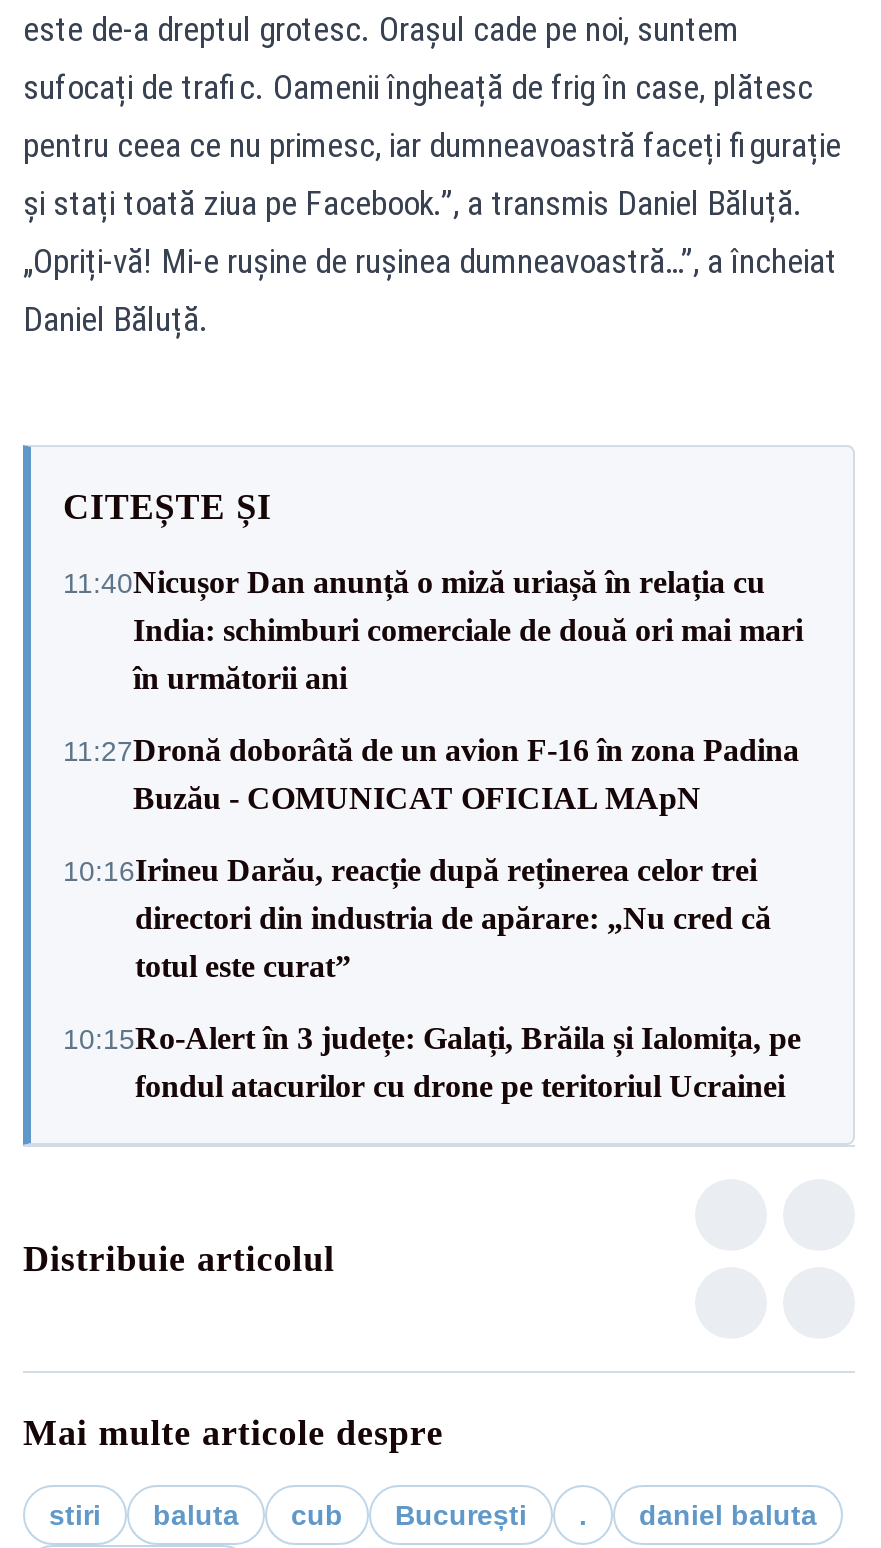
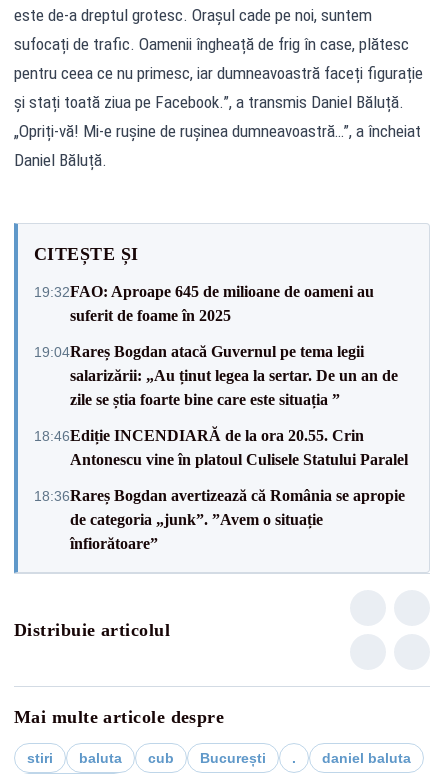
- 11:40Nicușor Dan anunță o miză uriașă în relația cu
- India: schimburi comerciale de două ori mai mari
- în următorii ani
+ 19:32FAO: Aproape 645 de milioane de oameni au
+ suferit de foame în 2025

- 11:27Dronă doborâtă de un avion F‑16 în zona Padina
- Buzău - COMUNICAT OFICIAL MApN
+ 19:04Rareș Bogdan atacă Guvernul pe tema legii
+ salarizării: „Au ținut legea la sertar. De un an de
+ zile se știa foarte bine care este situația ”

- 10:16Irineu Darău, reacție după reținerea celor trei
- directori din industria de apărare: „Nu cred că
- totul este curat”
+ 18:46Ediție INCENDIARĂ de la ora 20.55. Crin
+ Antonescu vine în platoul Culisele Statului Paralel

- 10:15Ro‑Alert în 3 județe: Galați, Brăila și Ialomița, pe
- fondul atacurilor cu drone pe teritoriul Ucrainei
+ 18:36Rareș Bogdan avertizează că România se apropie
+ de categoria „junk”. ”Avem o situație
+ înfiorătoare”
